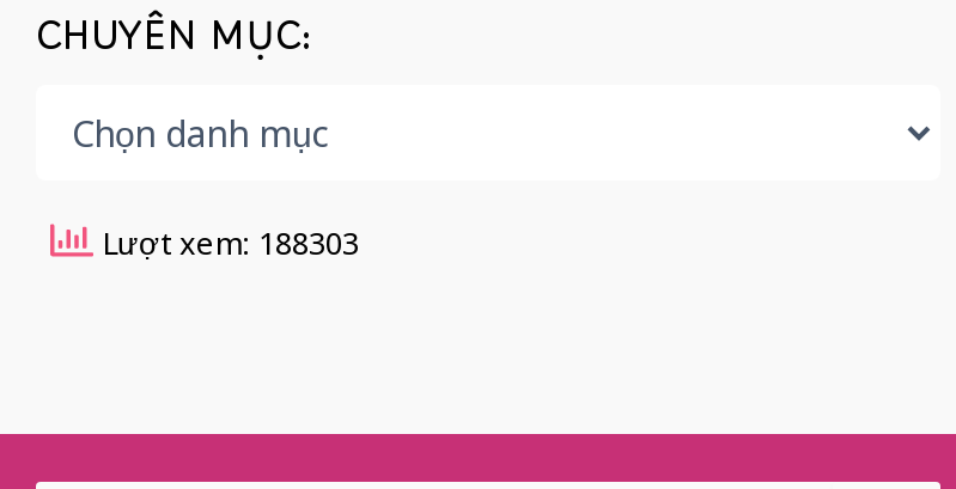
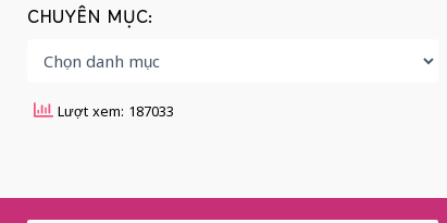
- Lượt xem: 188303
+ Lượt xem: 187033
